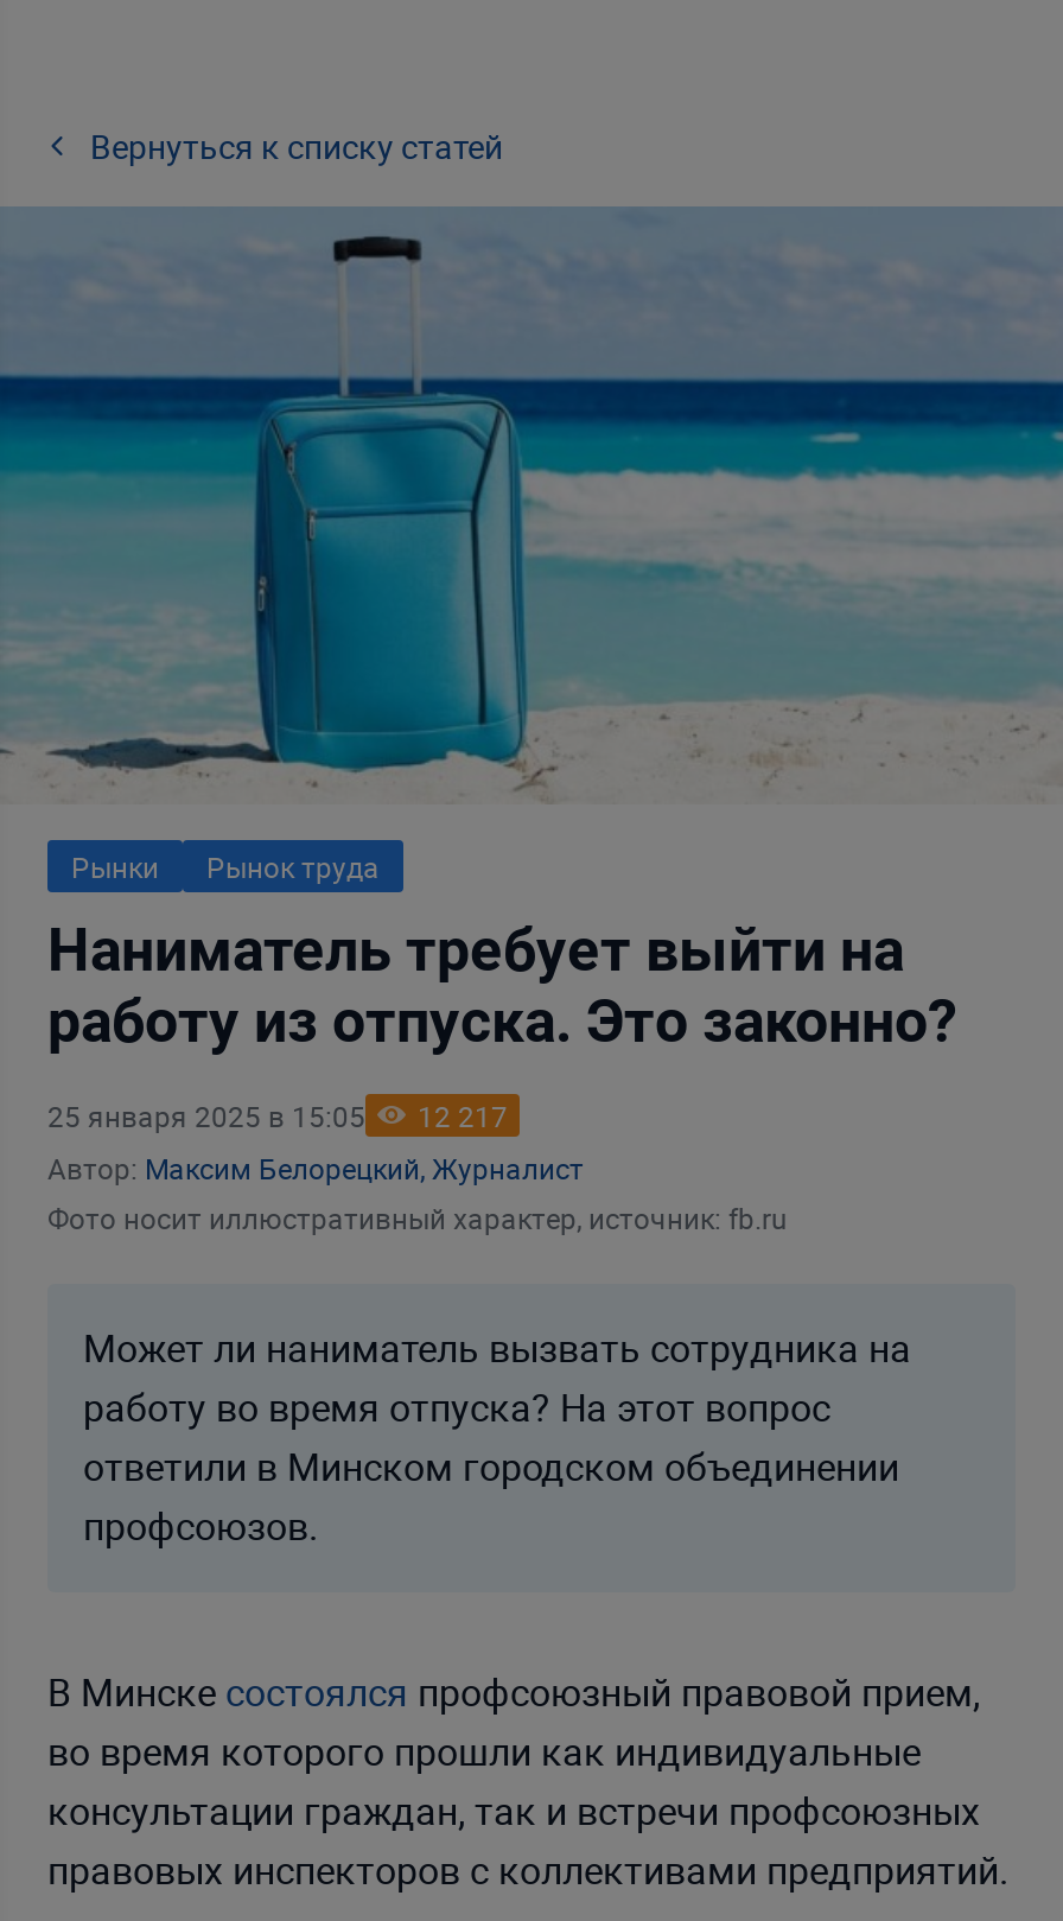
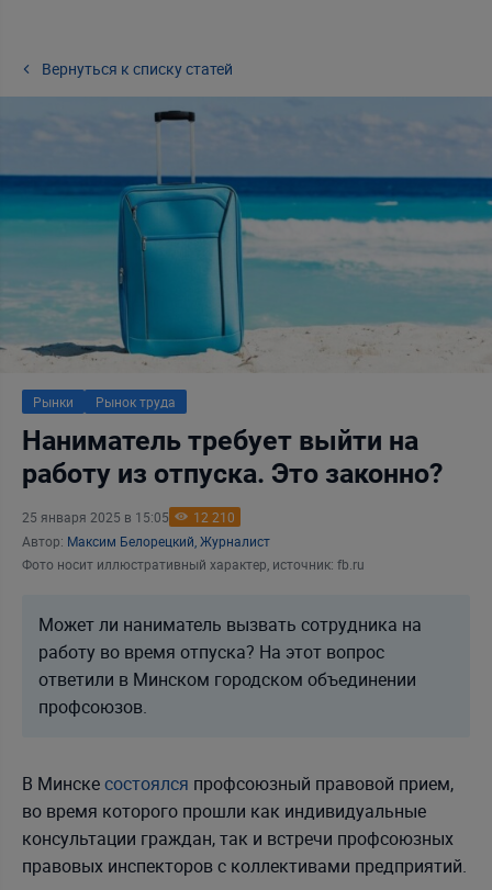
- 25 января 2025 в 15:05 12 217
+ 25 января 2025 в 15:05 12 210
